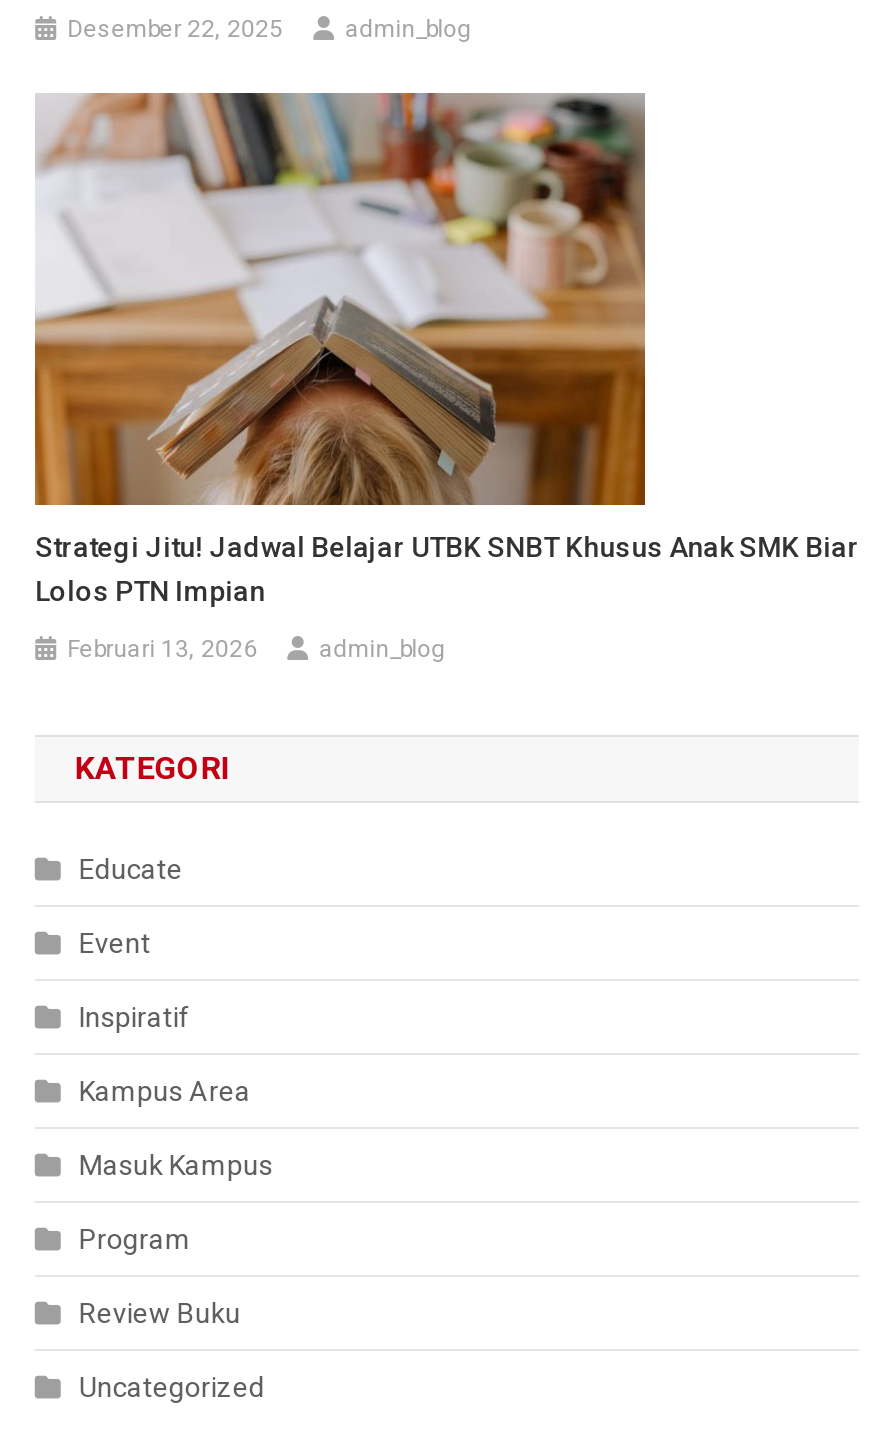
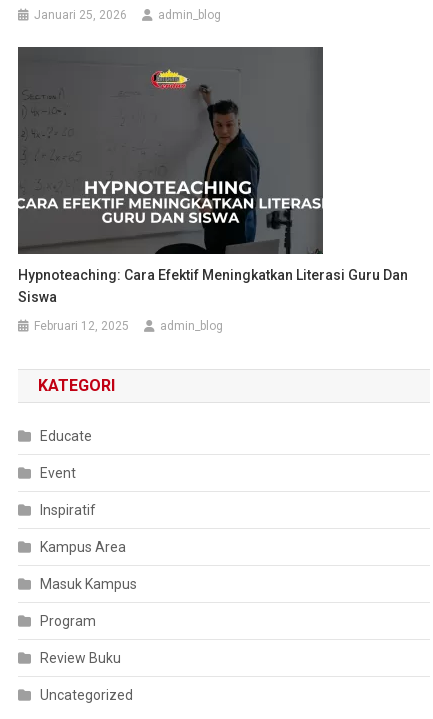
- Desember 22, 2025
+ Januari 25, 2026

- [image]
- Strategi Jitu! Jadwal Belajar UTBK SNBT Khusus Anak SMK Biar
- Lolos PTN Impian
+ [image]
+ Hypnoteaching: Cara Efektif Meningkatkan Literasi Guru Dan
+ Siswa

- Februari 13, 2026
+ Februari 12, 2025
